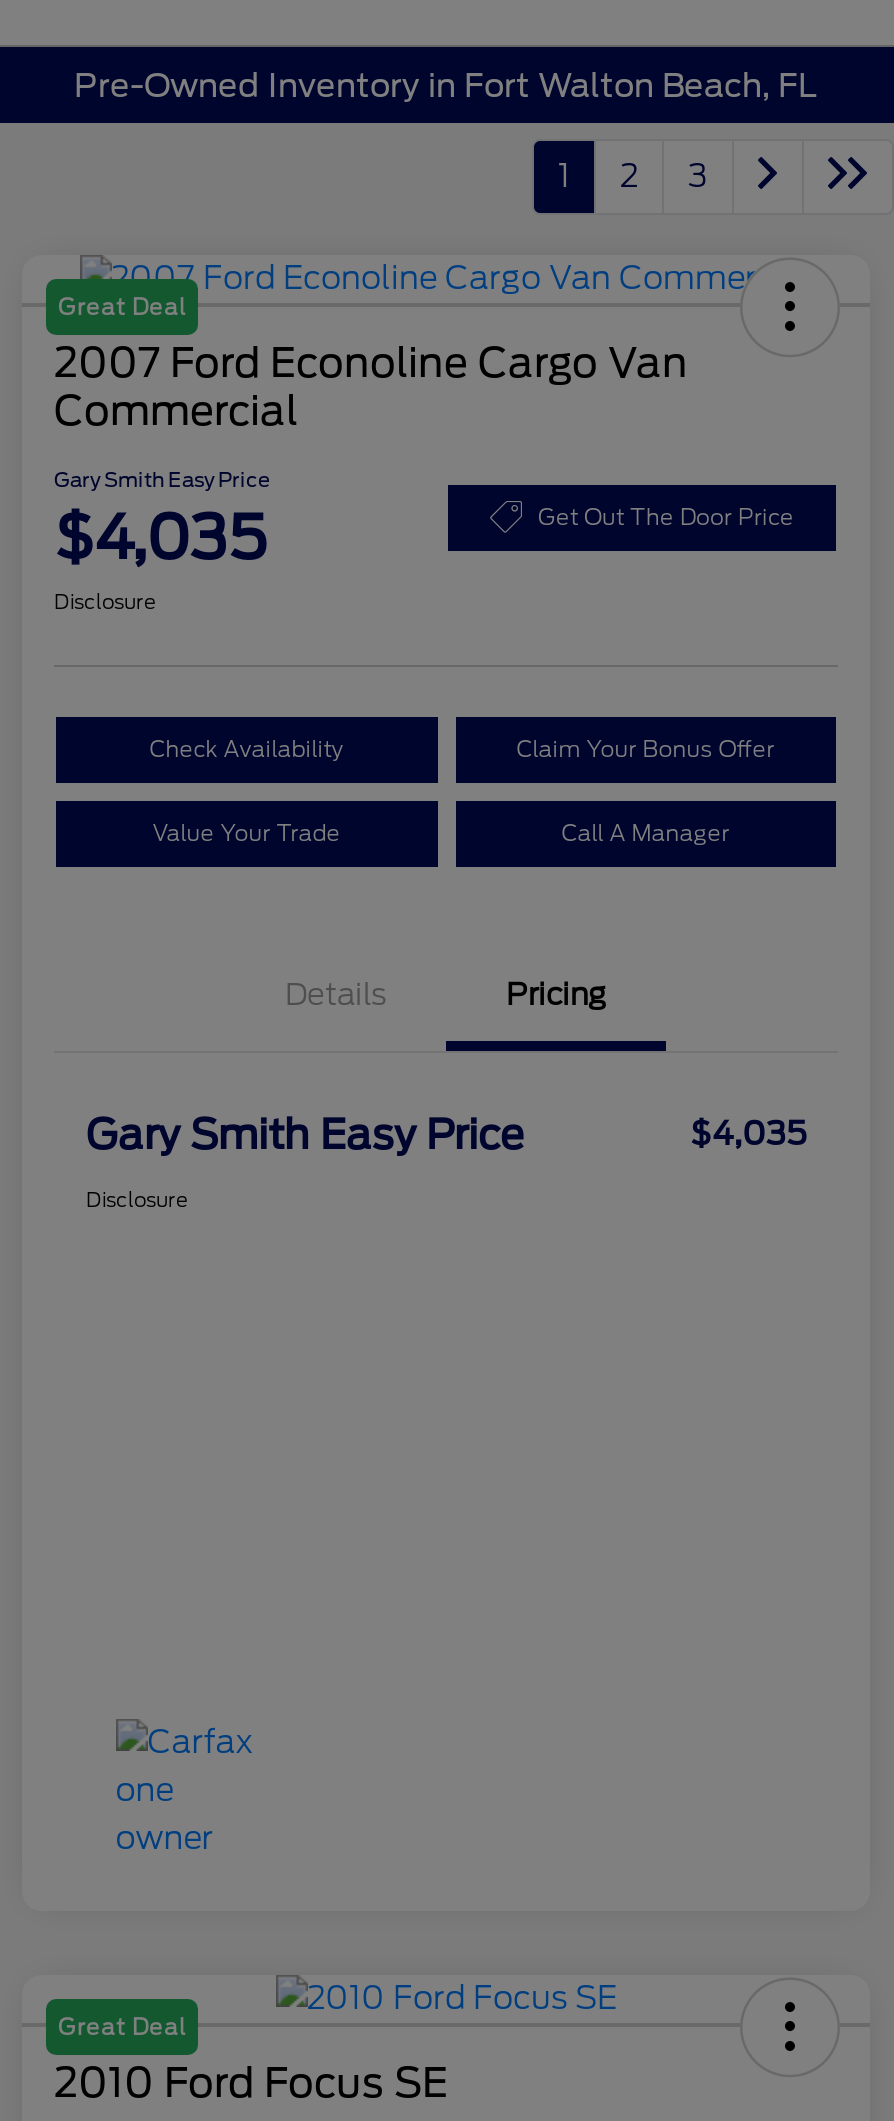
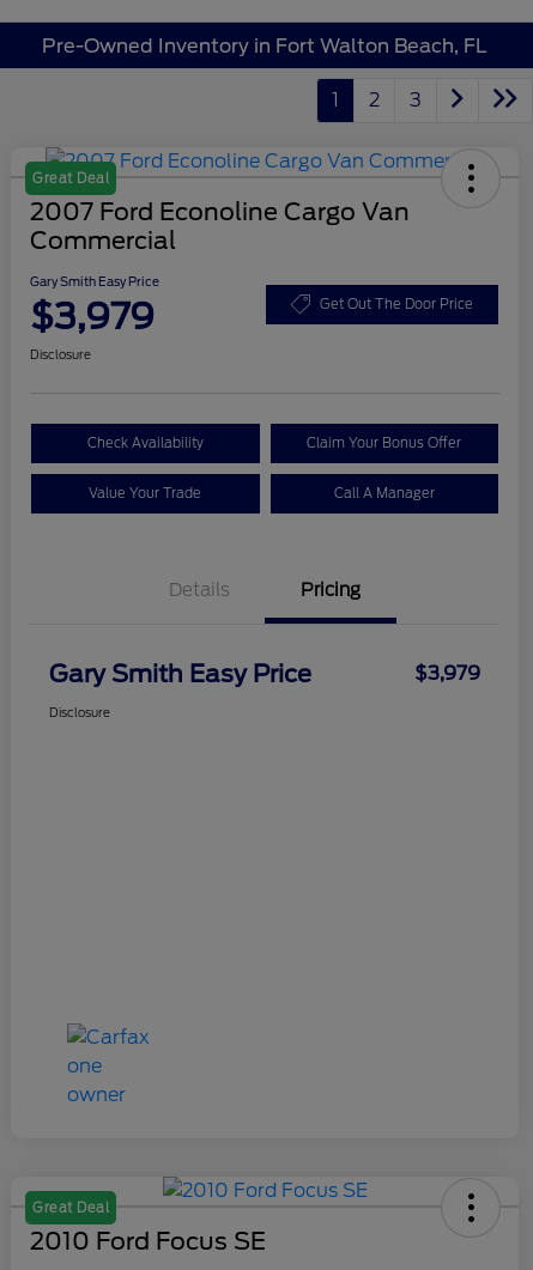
- $4,035
+ $3,979

- $4,035
+ $3,979
